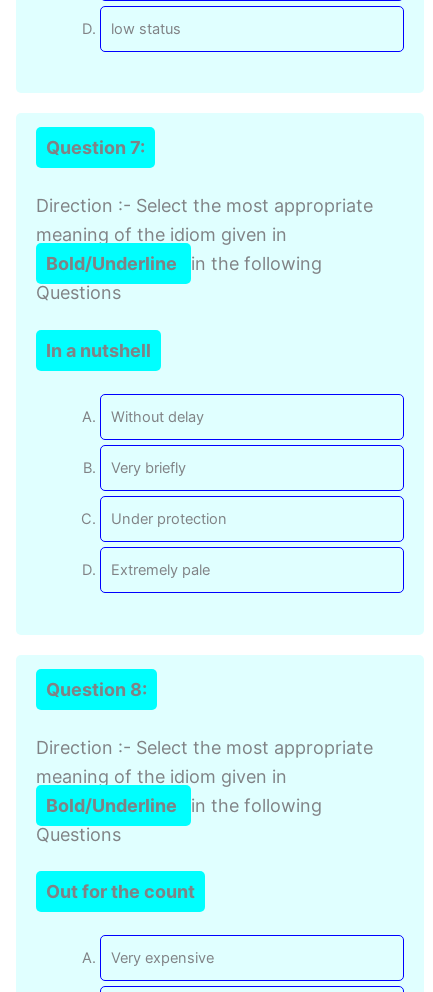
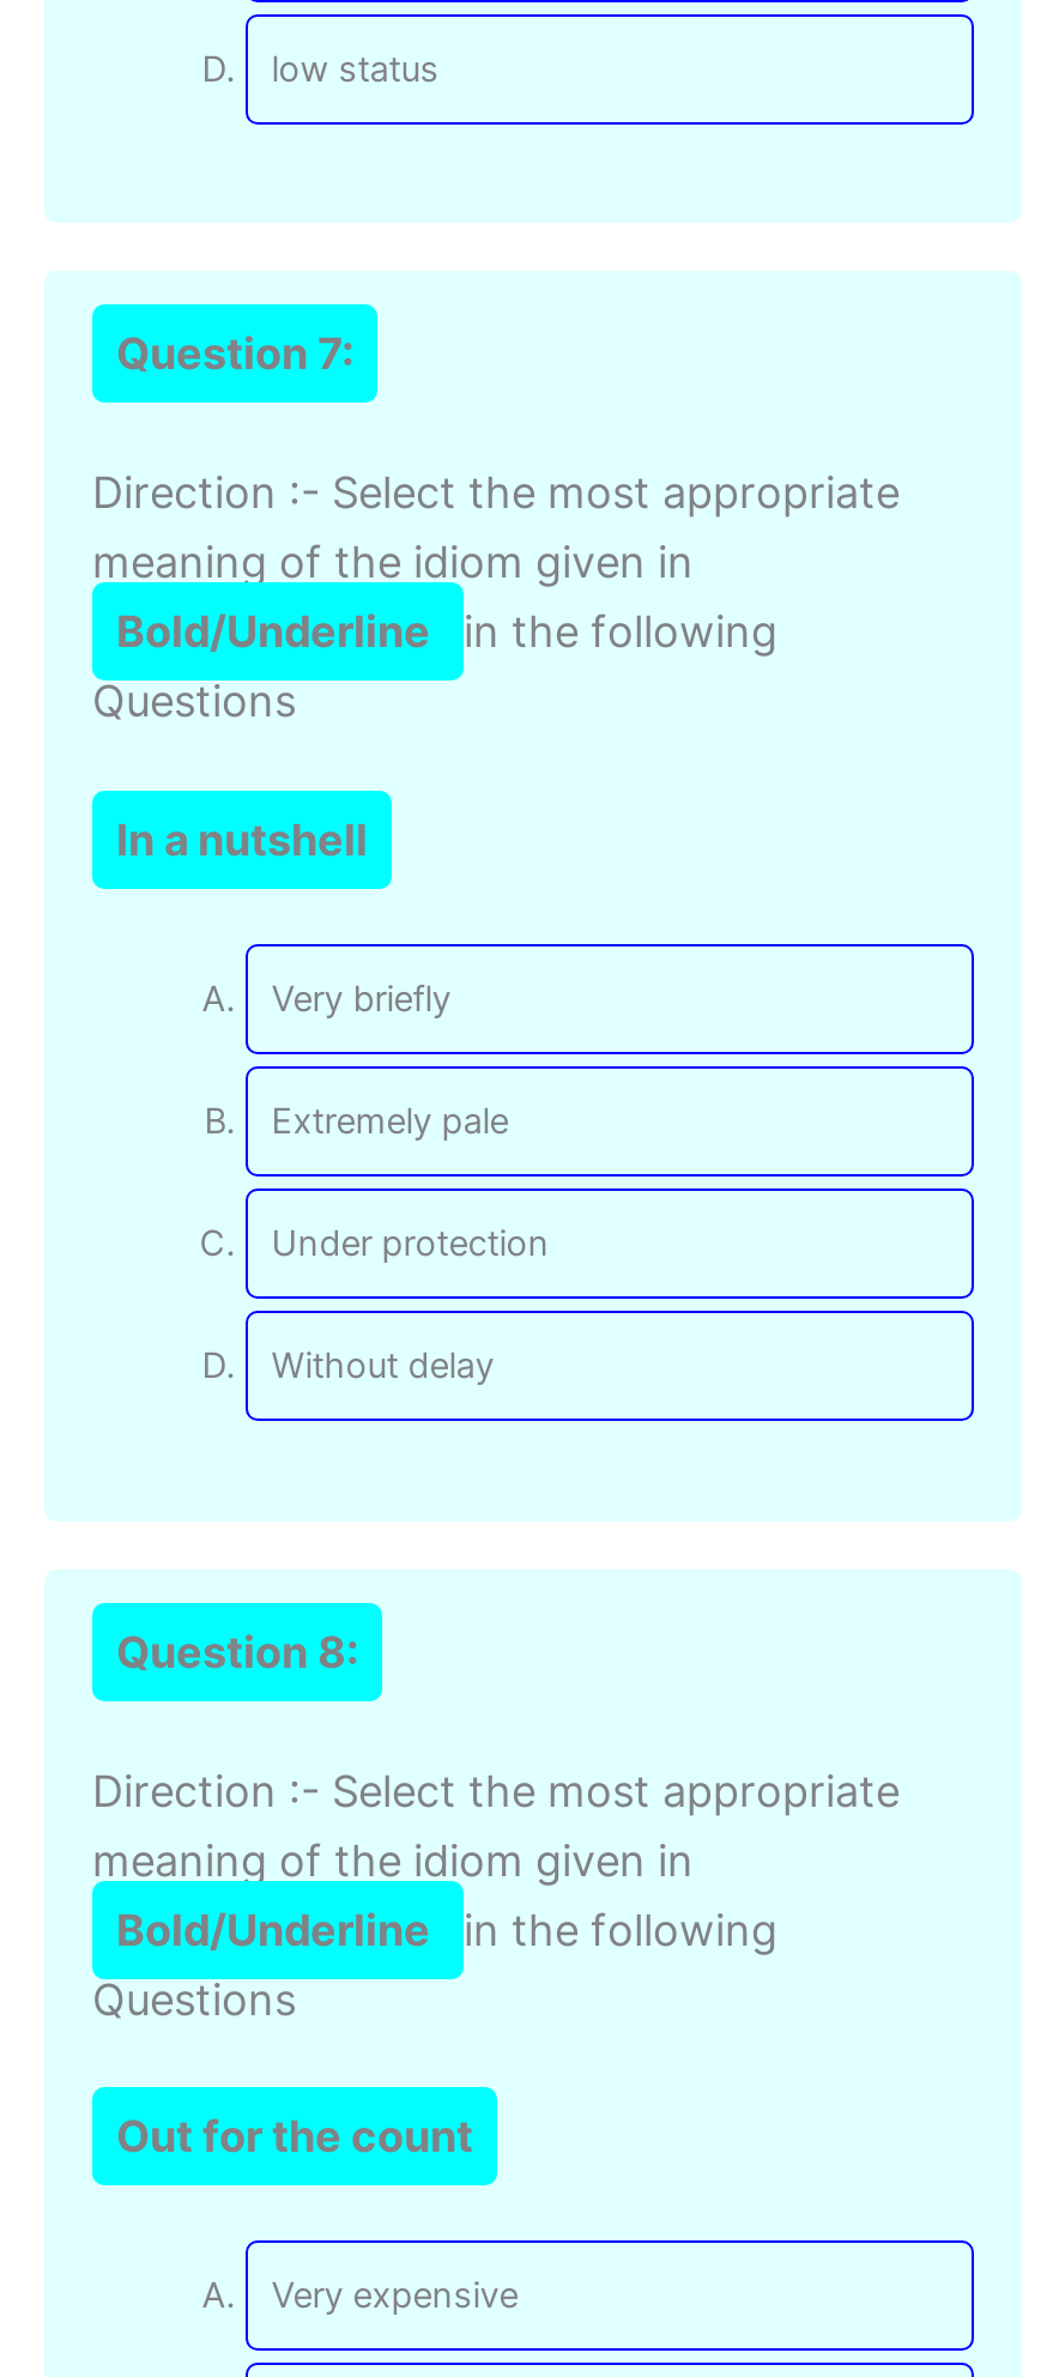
moved down: Without delay

moved up: Very briefly | Under protection | Extremely pale
